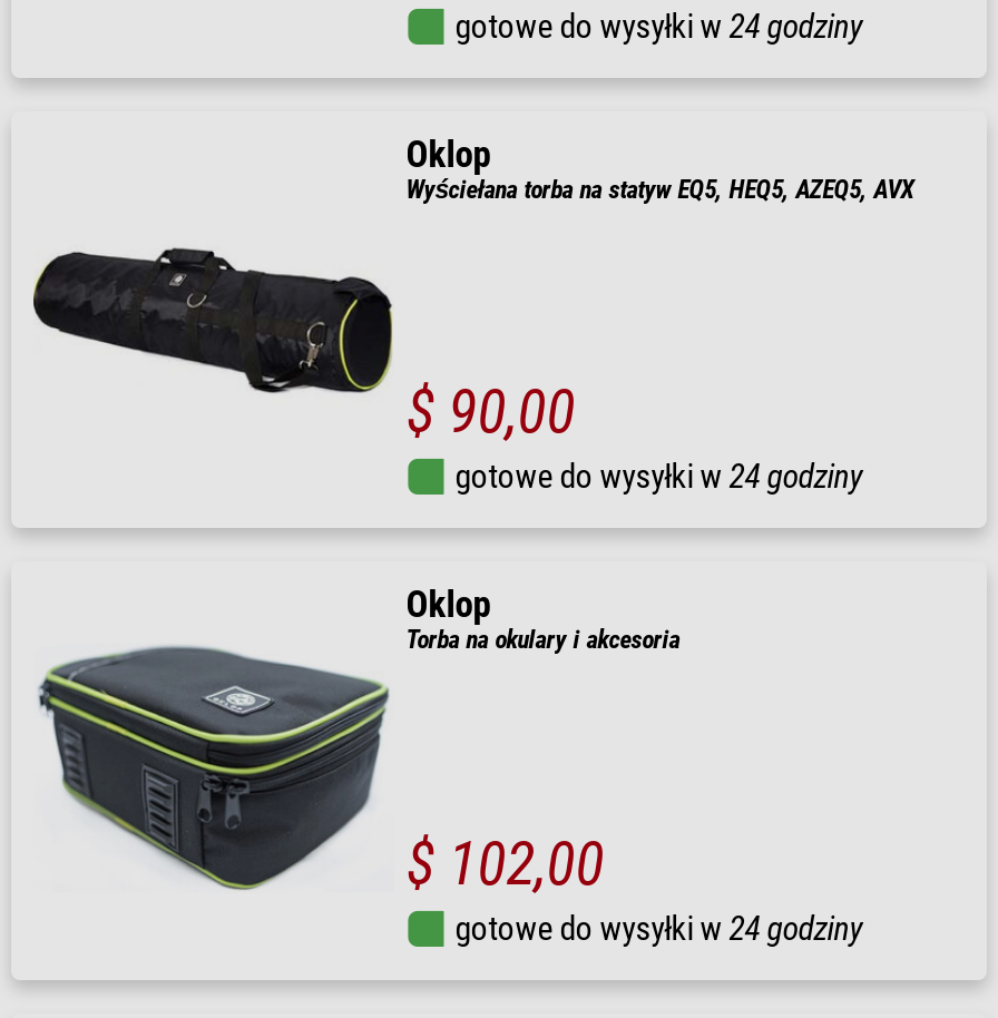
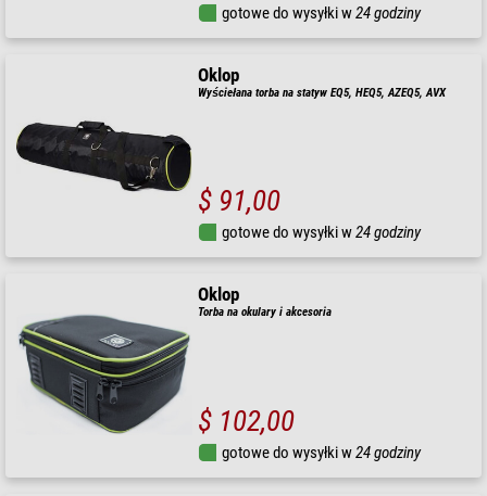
- $ 90,00
+ $ 91,00
